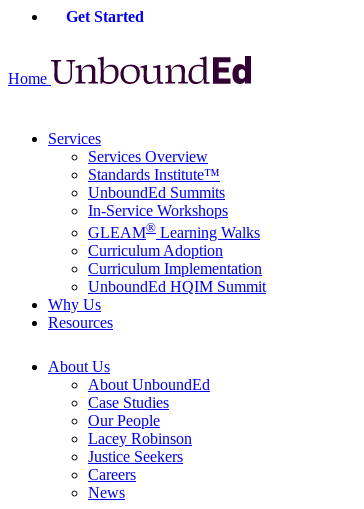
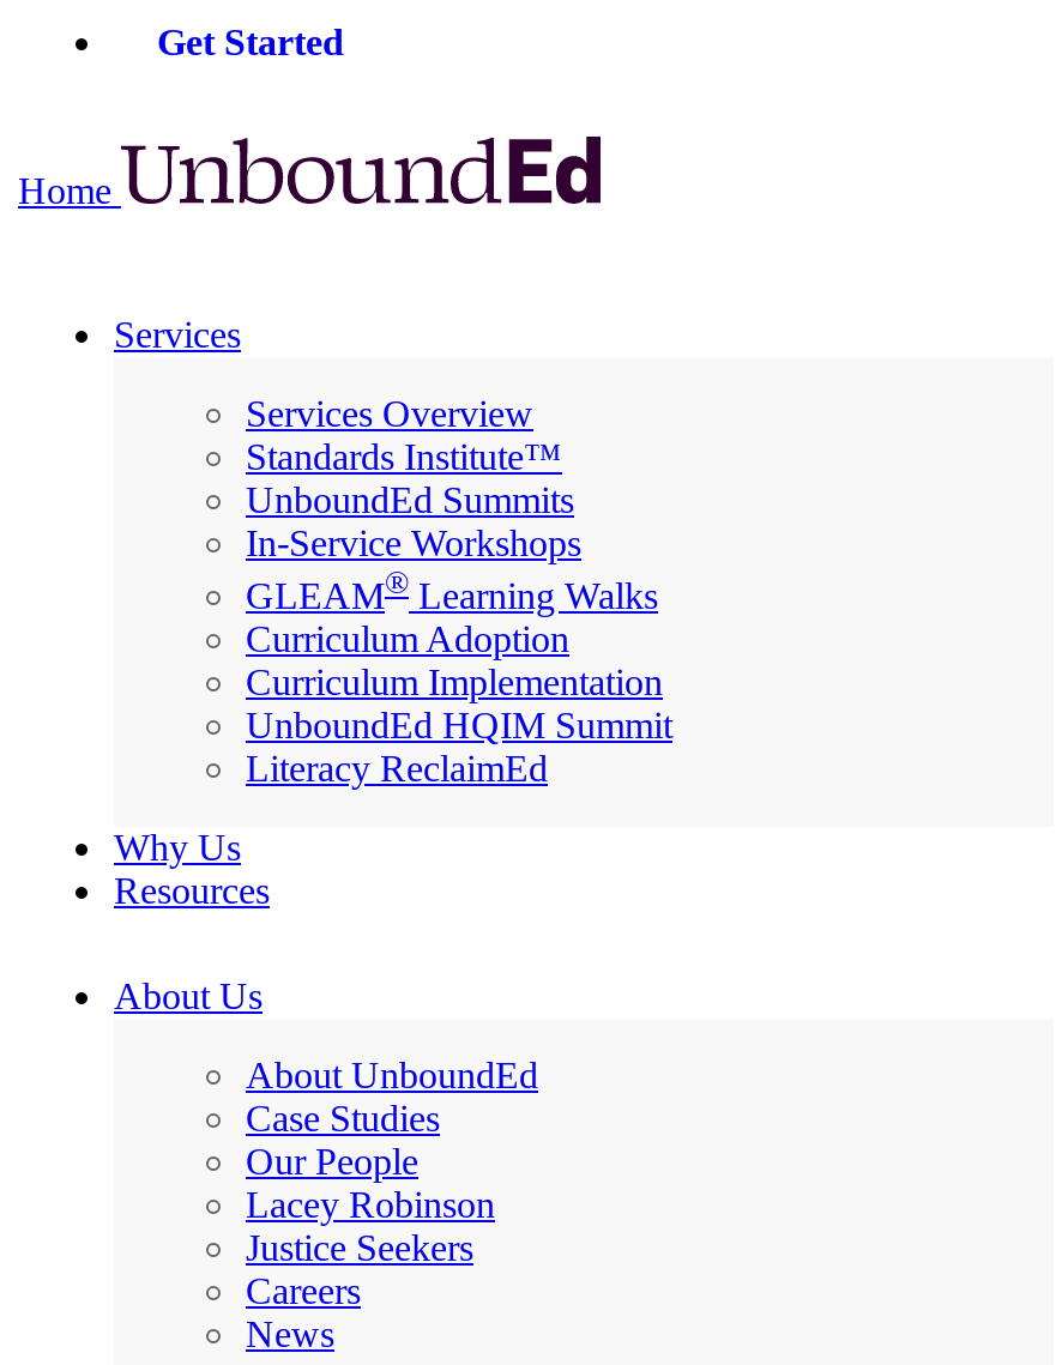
+ Literacy ReclaimEd
